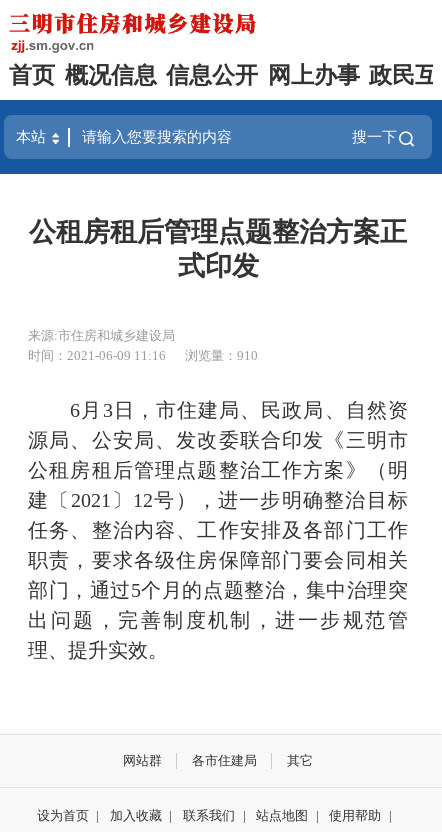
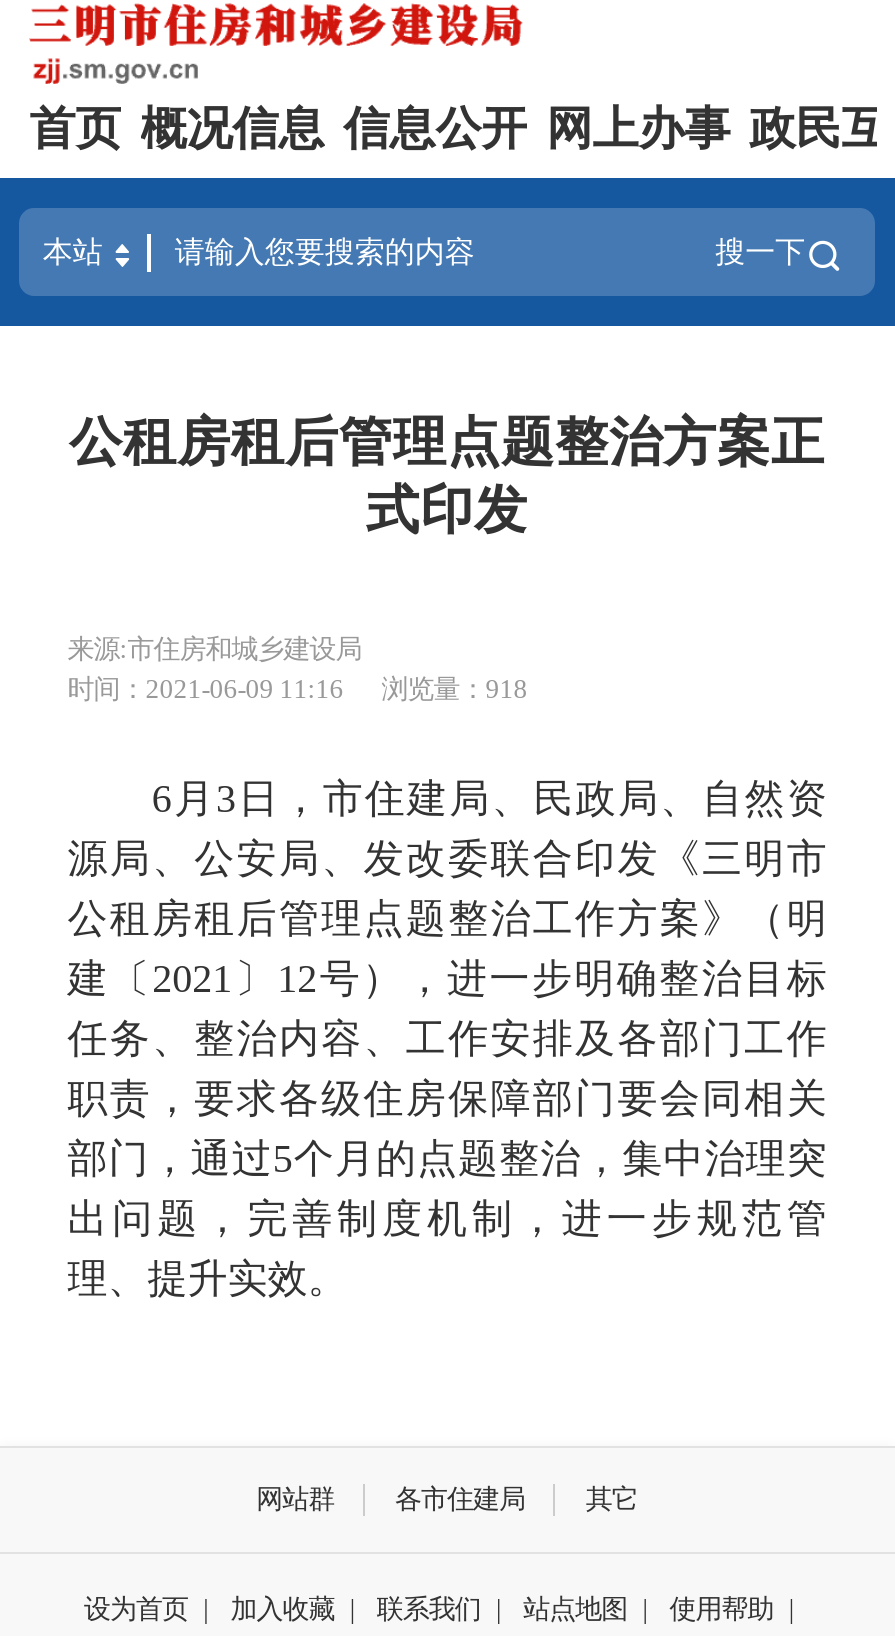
- 时间：2021-06-09 11:16 浏览量：910
+ 时间：2021-06-09 11:16 浏览量：918
